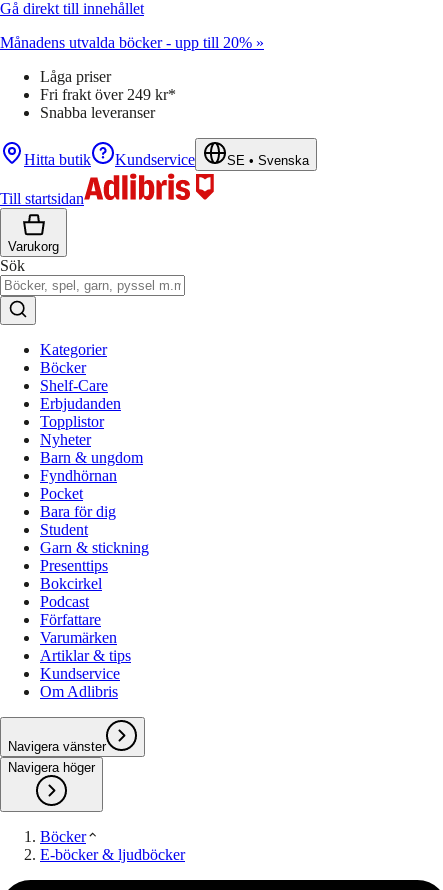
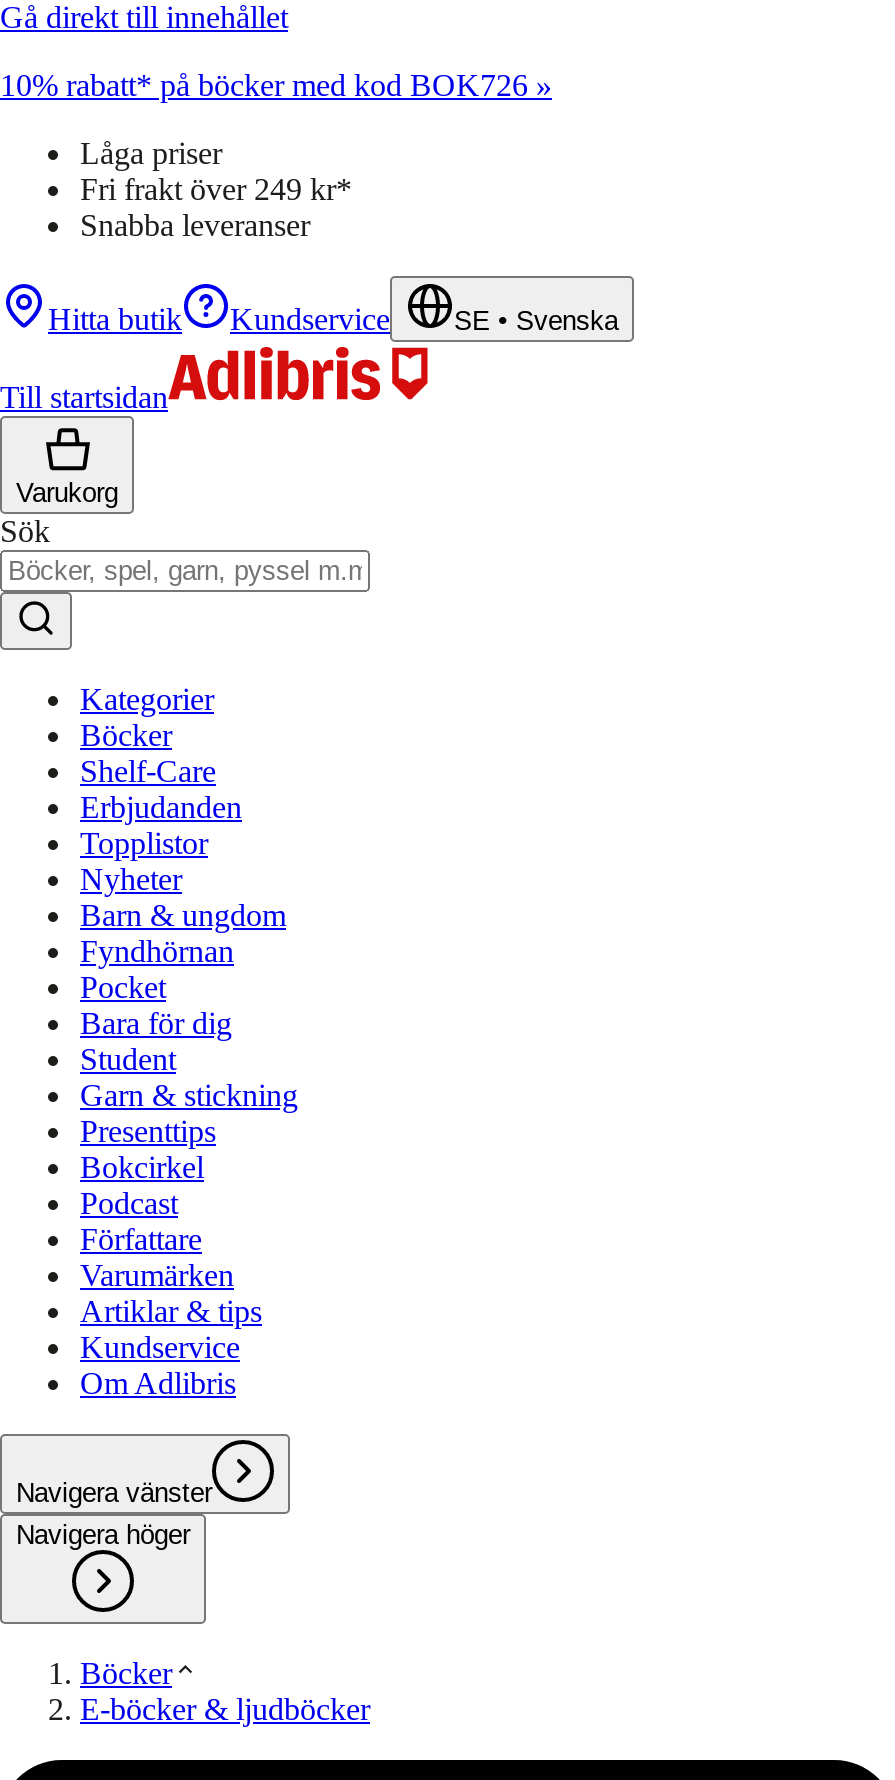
- Månadens utvalda böcker - upp till 20% »
+ 10% rabatt* på böcker med kod BOK726 »
